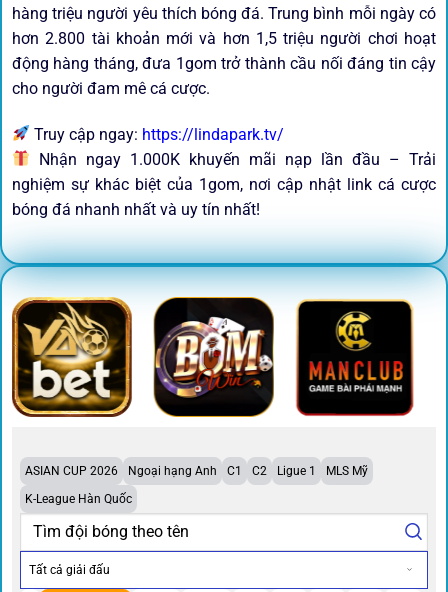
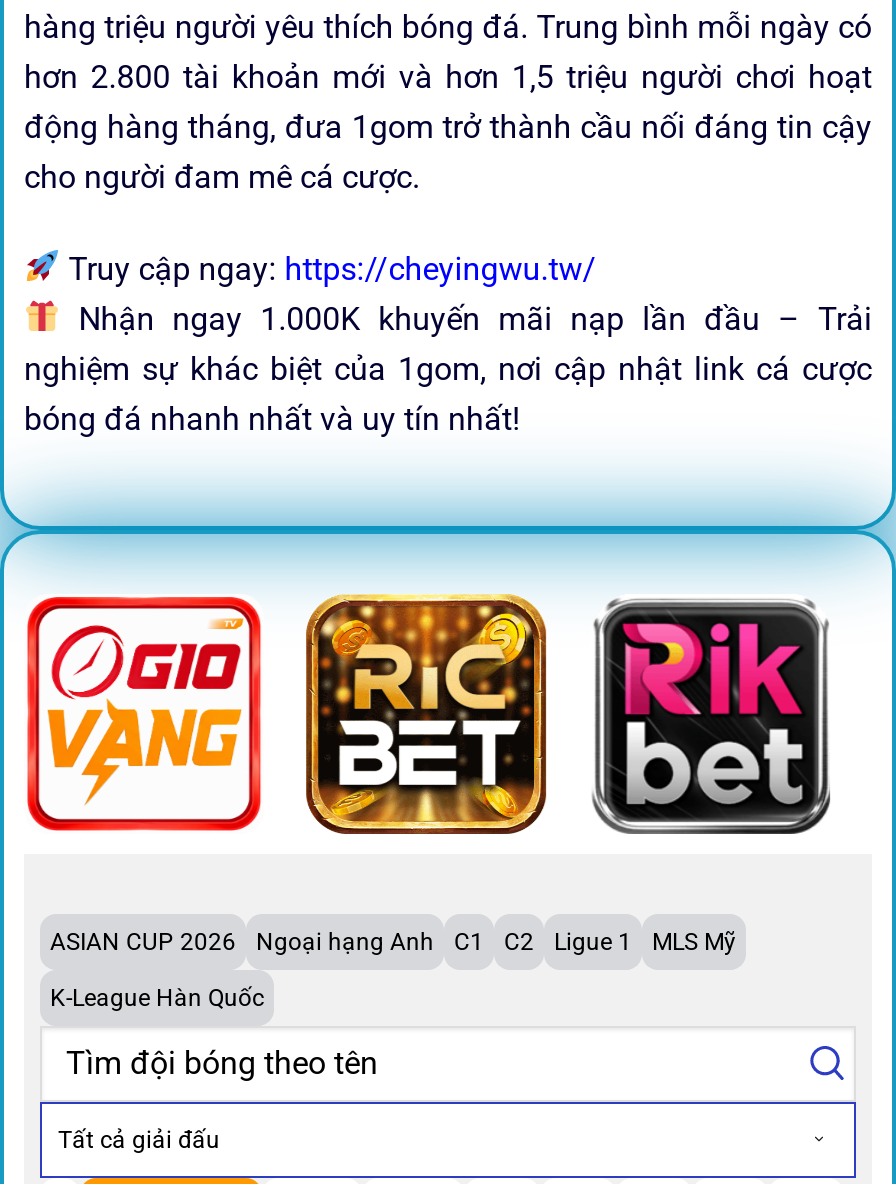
- Truy cập ngay: https://lindapark.tv/
+ Truy cập ngay: https://cheyingwu.tw/

- [image]
+ [image]

- [image]
+ [image]

- [image]
+ [image]
